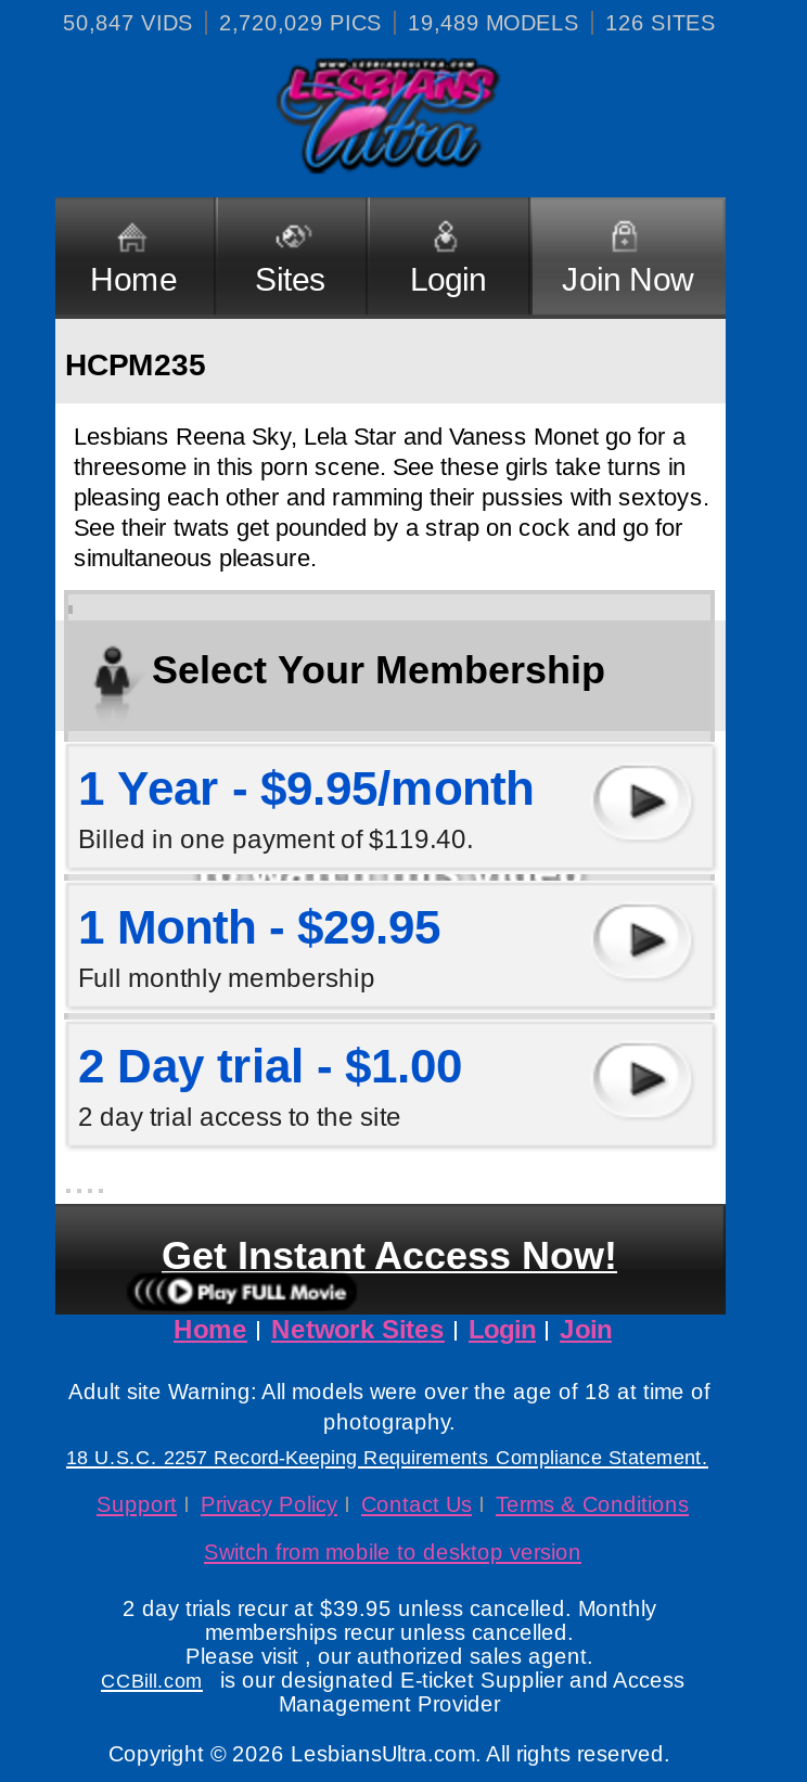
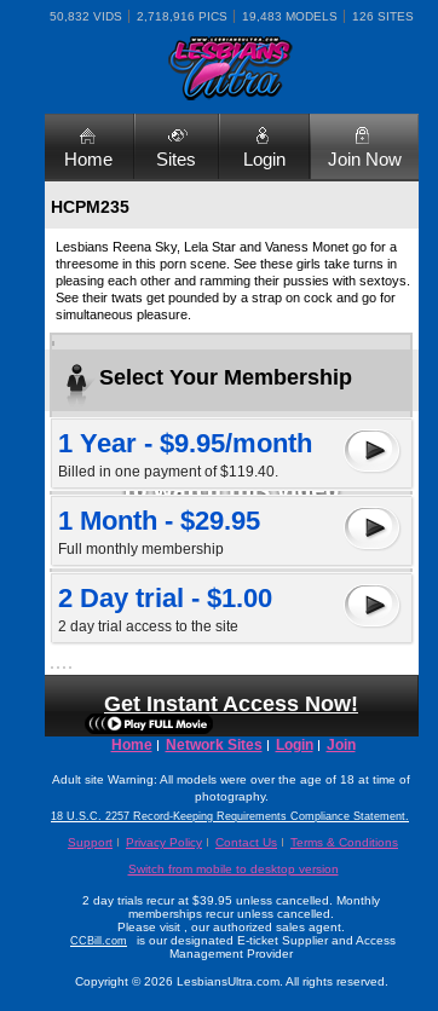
- 50,847 VIDS
+ 50,832 VIDS

- 2,720,029 PICS
+ 2,718,916 PICS

- 19,489 MODELS
+ 19,483 MODELS
